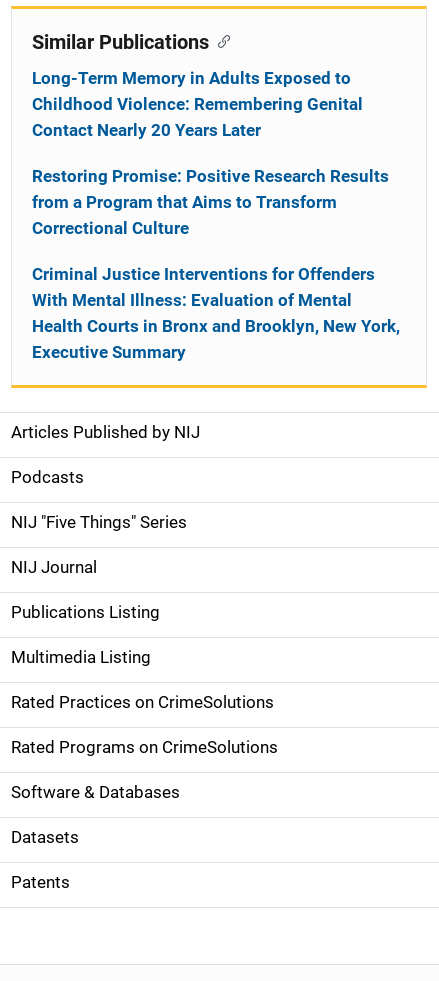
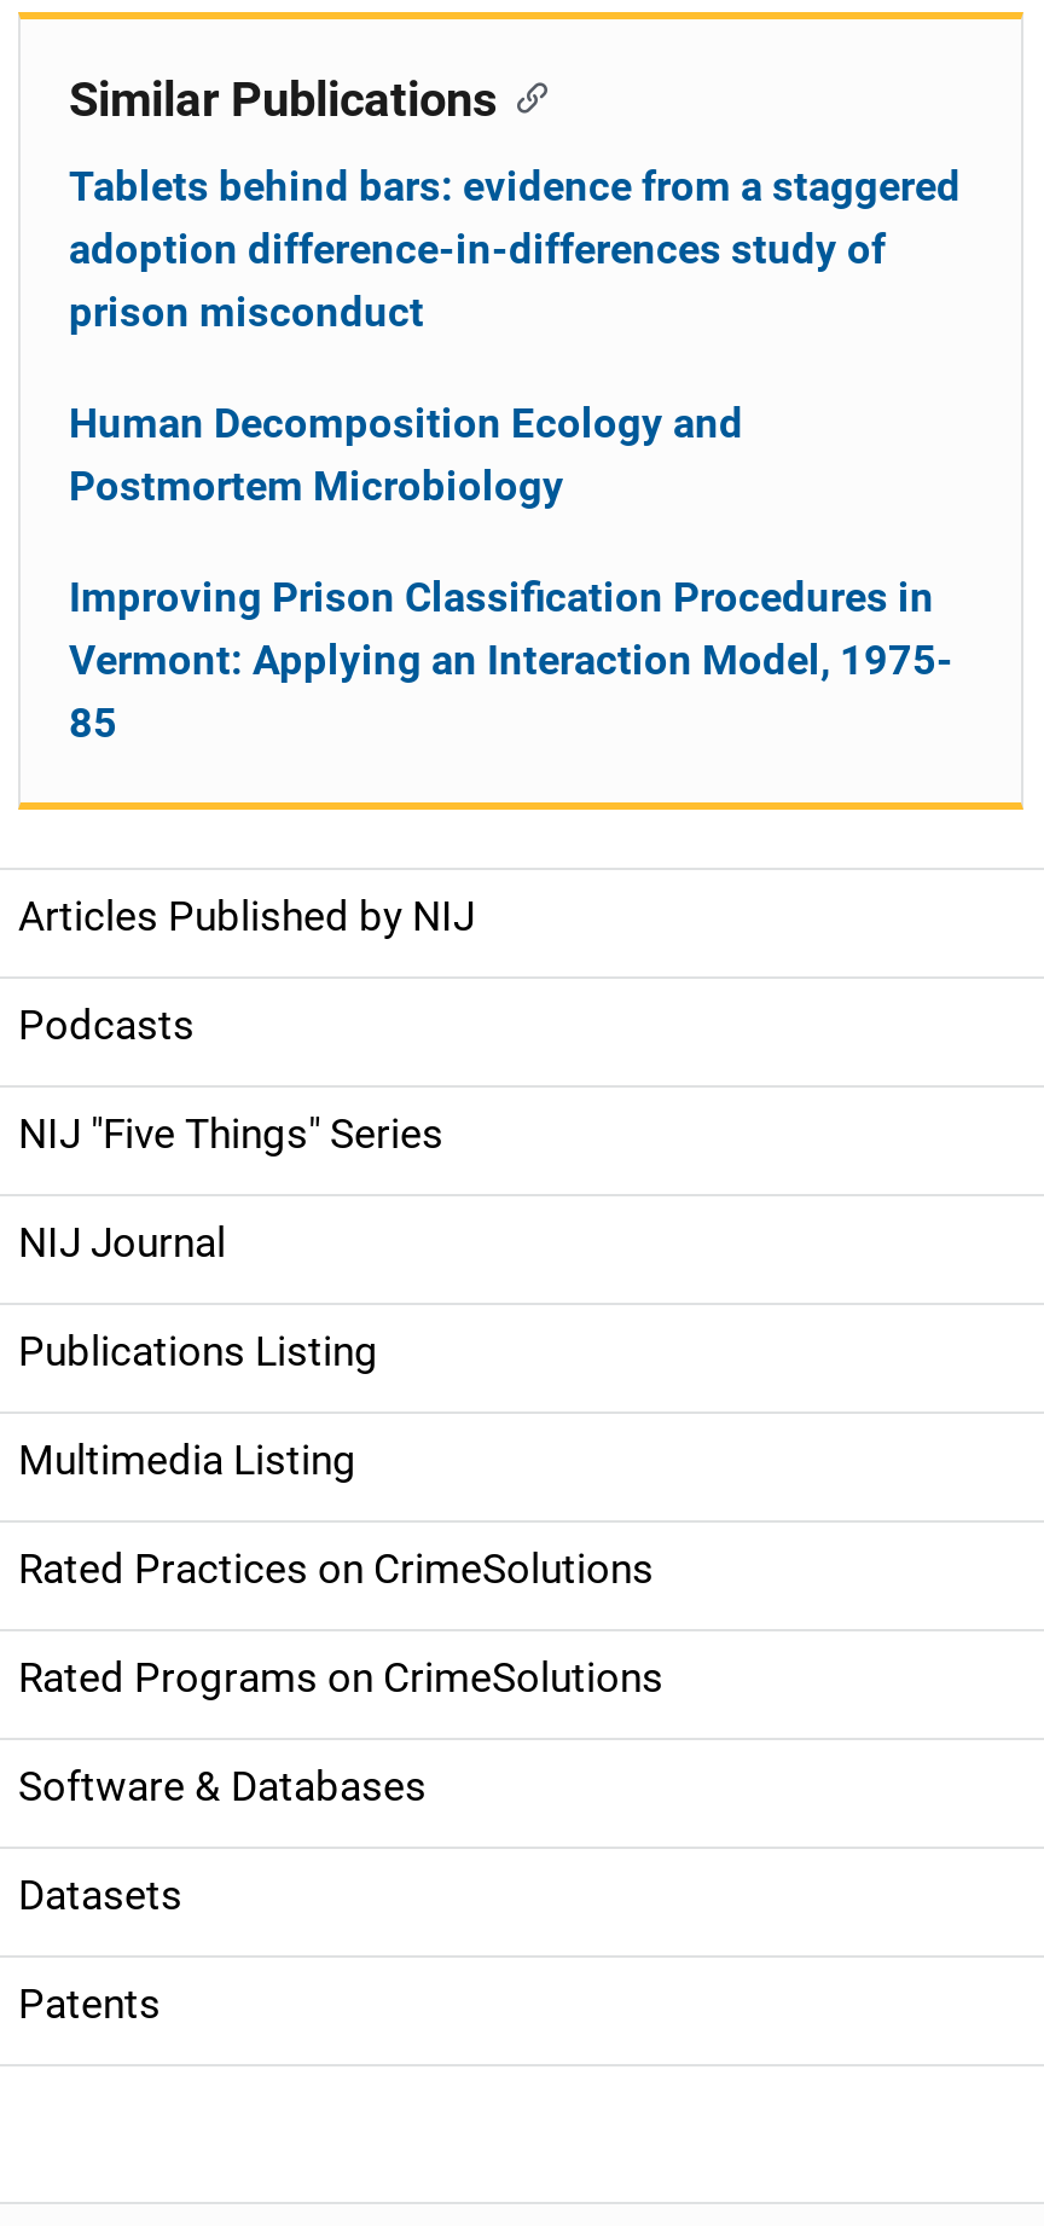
- Long-Term Memory in Adults Exposed to
- Childhood Violence: Remembering Genital
- Contact Nearly 20 Years Later
+ Tablets behind bars: evidence from a staggered
+ adoption difference-in-differences study of
+ prison misconduct

- Restoring Promise: Positive Research Results
- from a Program that Aims to Transform
- Correctional Culture
+ Human Decomposition Ecology and
+ Postmortem Microbiology

- Criminal Justice Interventions for Offenders
- With Mental Illness: Evaluation of Mental
- Health Courts in Bronx and Brooklyn, New York,
- Executive Summary
+ Improving Prison Classification Procedures in
+ Vermont: Applying an Interaction Model, 1975-
+ 85
